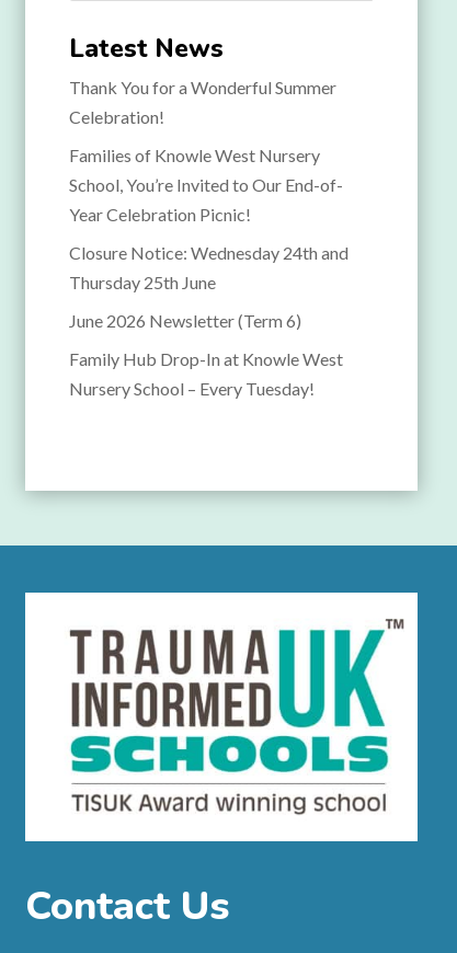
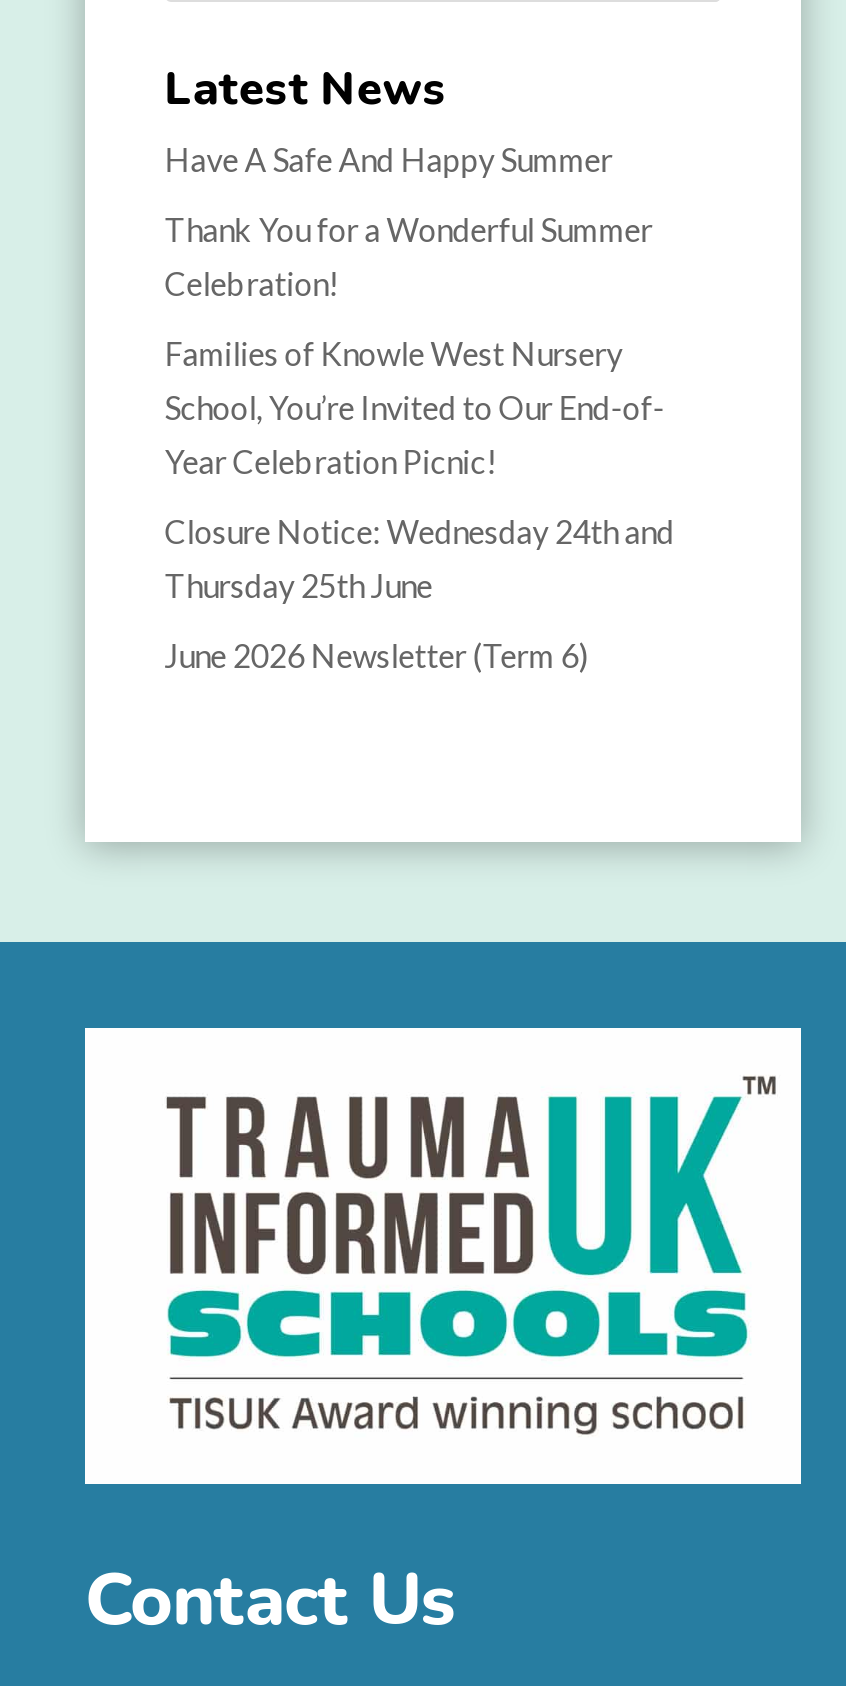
+ Have A Safe And Happy Summer

moved down: Thank You for a Wonderful Summer | Celebration! | Families of Knowle West Nursery | School, You’re Invited to Our End-of- | Year Celebration Picnic! | Closure Notice: Wednesday 24th and | Thursday 25th June | June 2026 Newsletter (Term 6)

- Family Hub Drop-In at Knowle West
- Nursery School – Every Tuesday!
